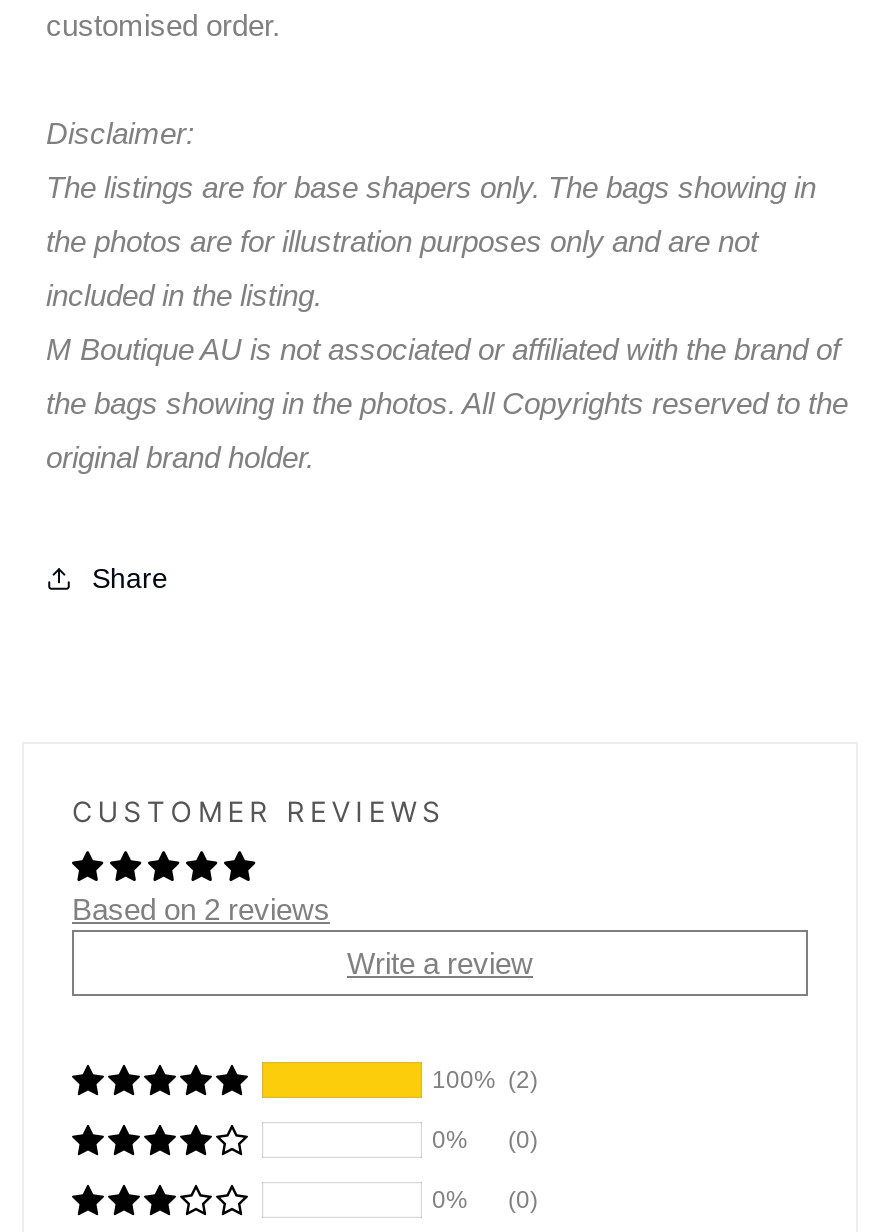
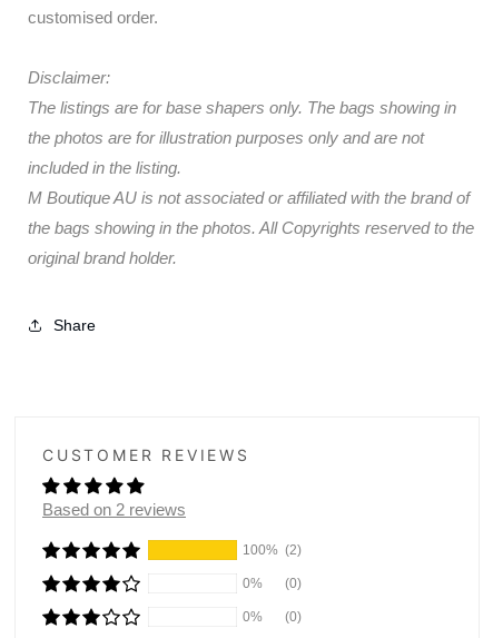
- Write a review
